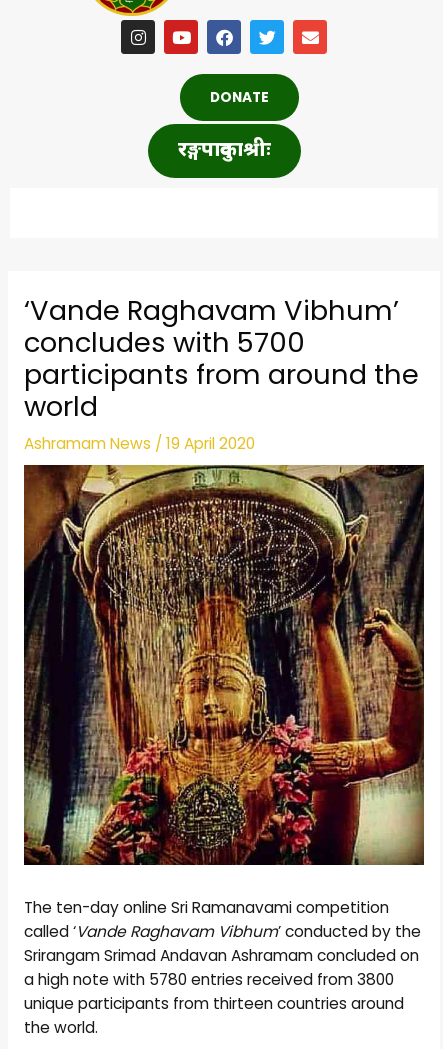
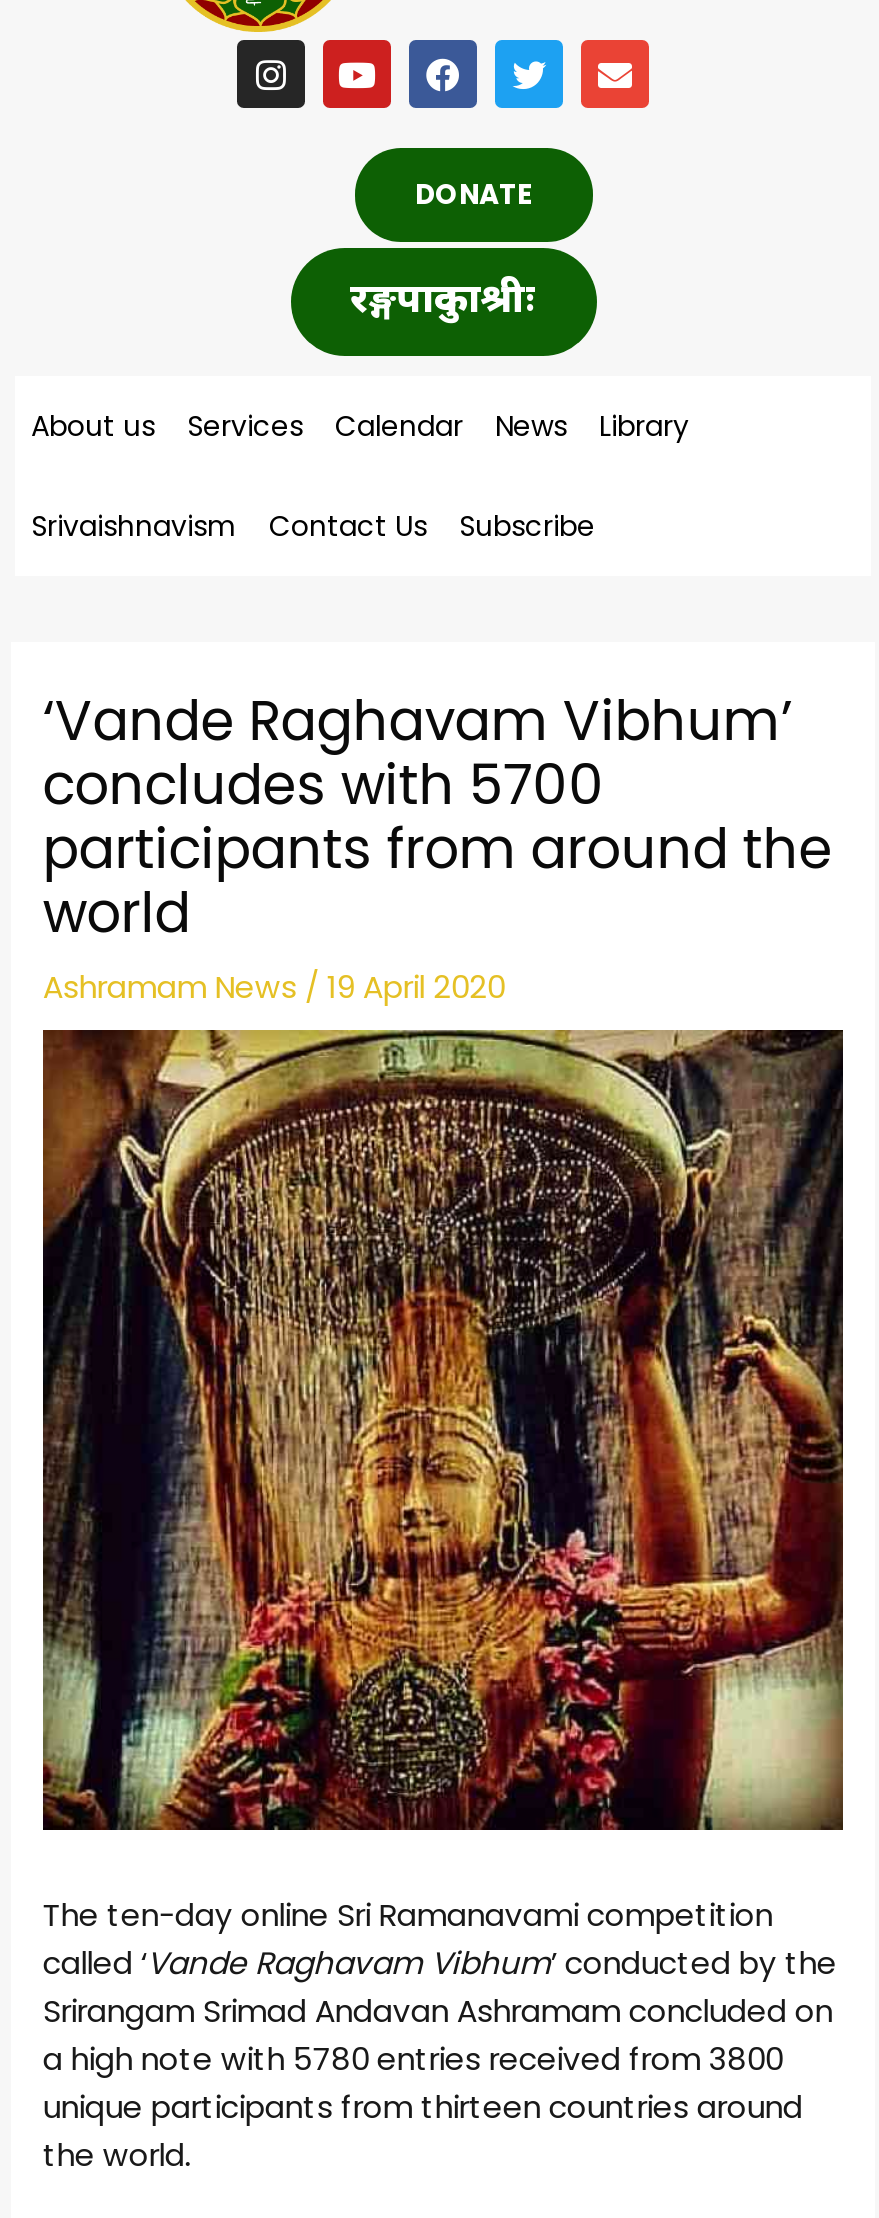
+ About us
+ Services
+ Calendar
+ News
+ Library
+ Srivaishnavism
+ Contact Us
+ Subscribe
